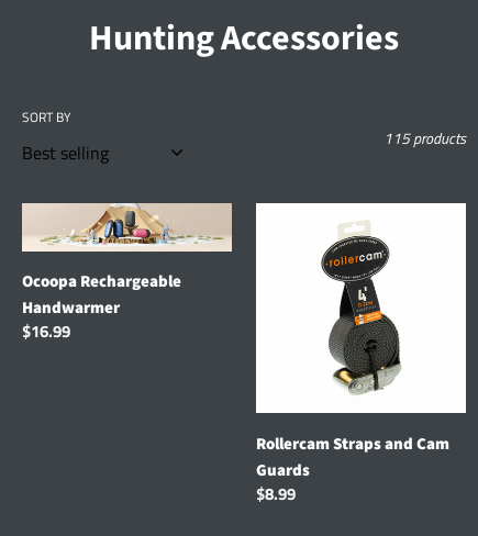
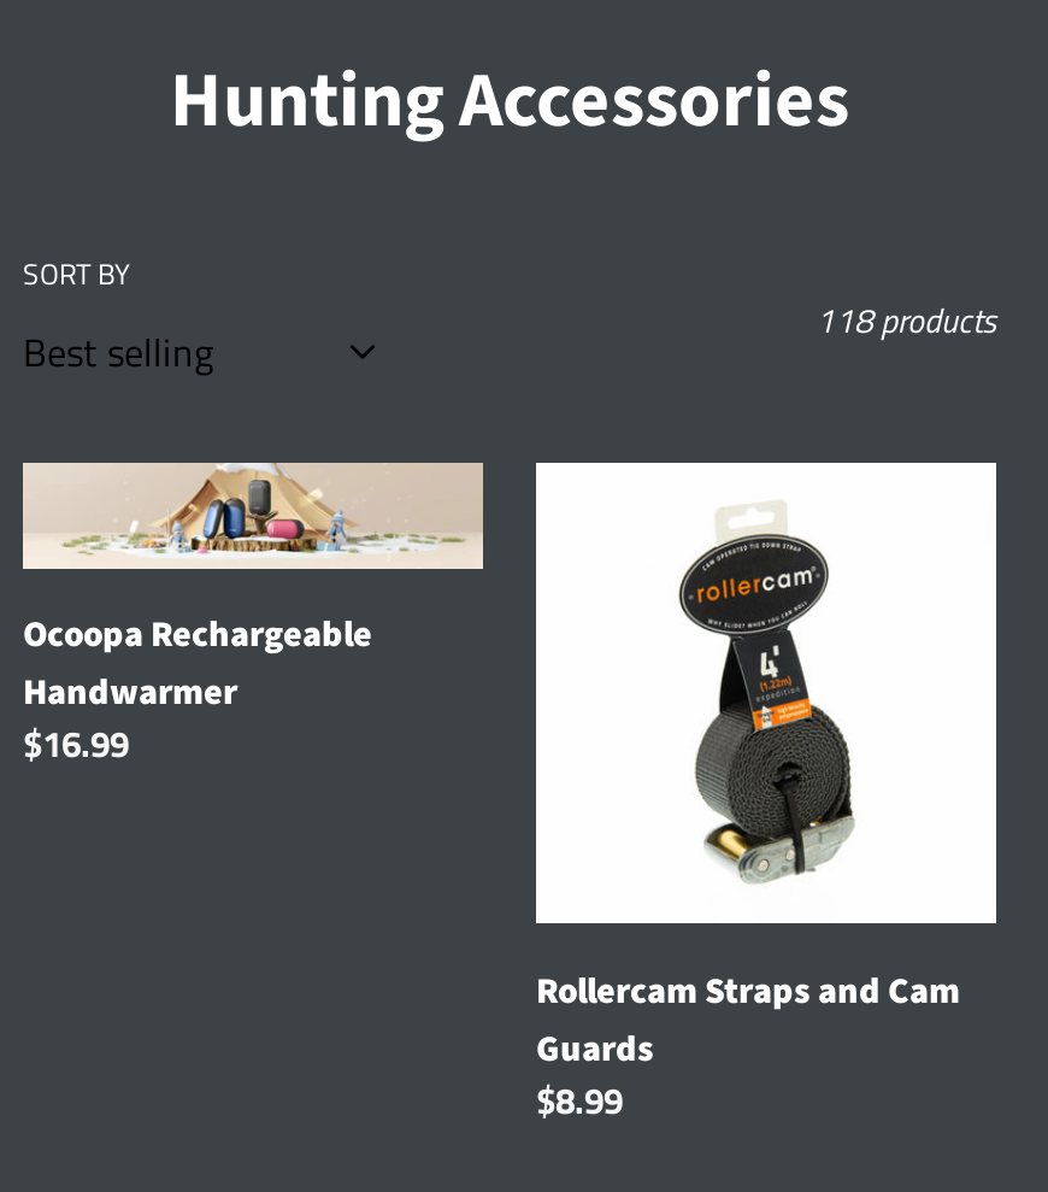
- 115 products
+ 118 products
